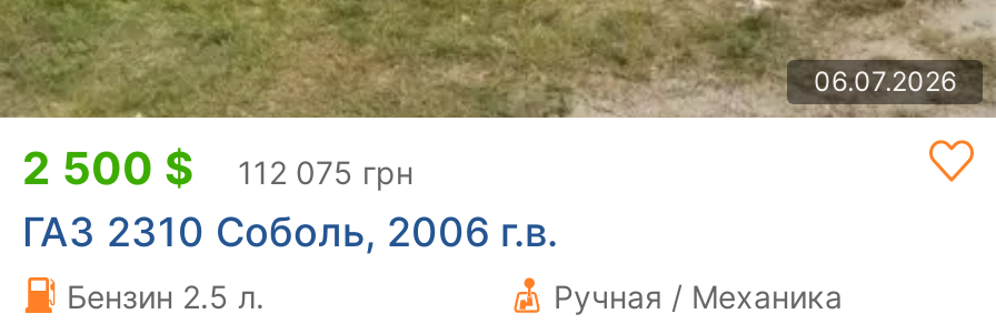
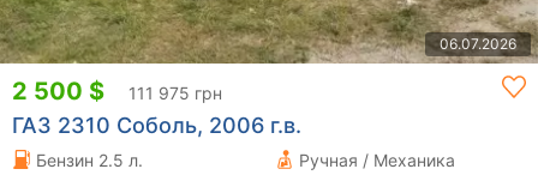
- 2 500 $ 112 075 грн
+ 2 500 $ 111 975 грн
